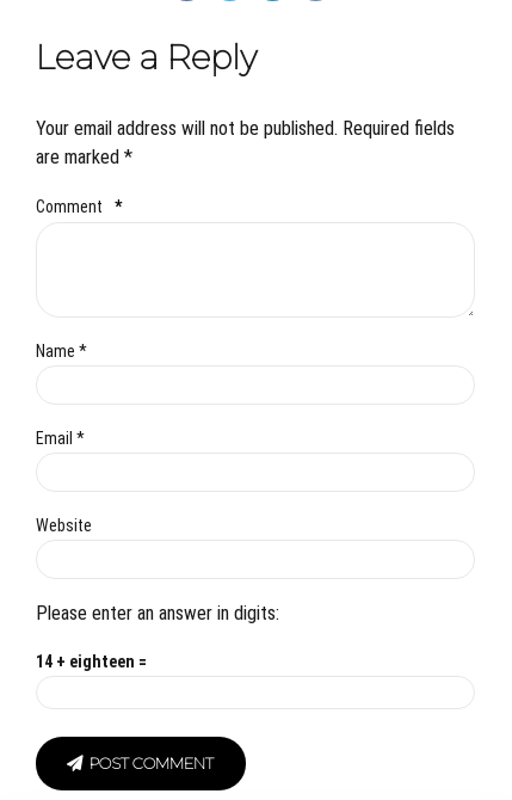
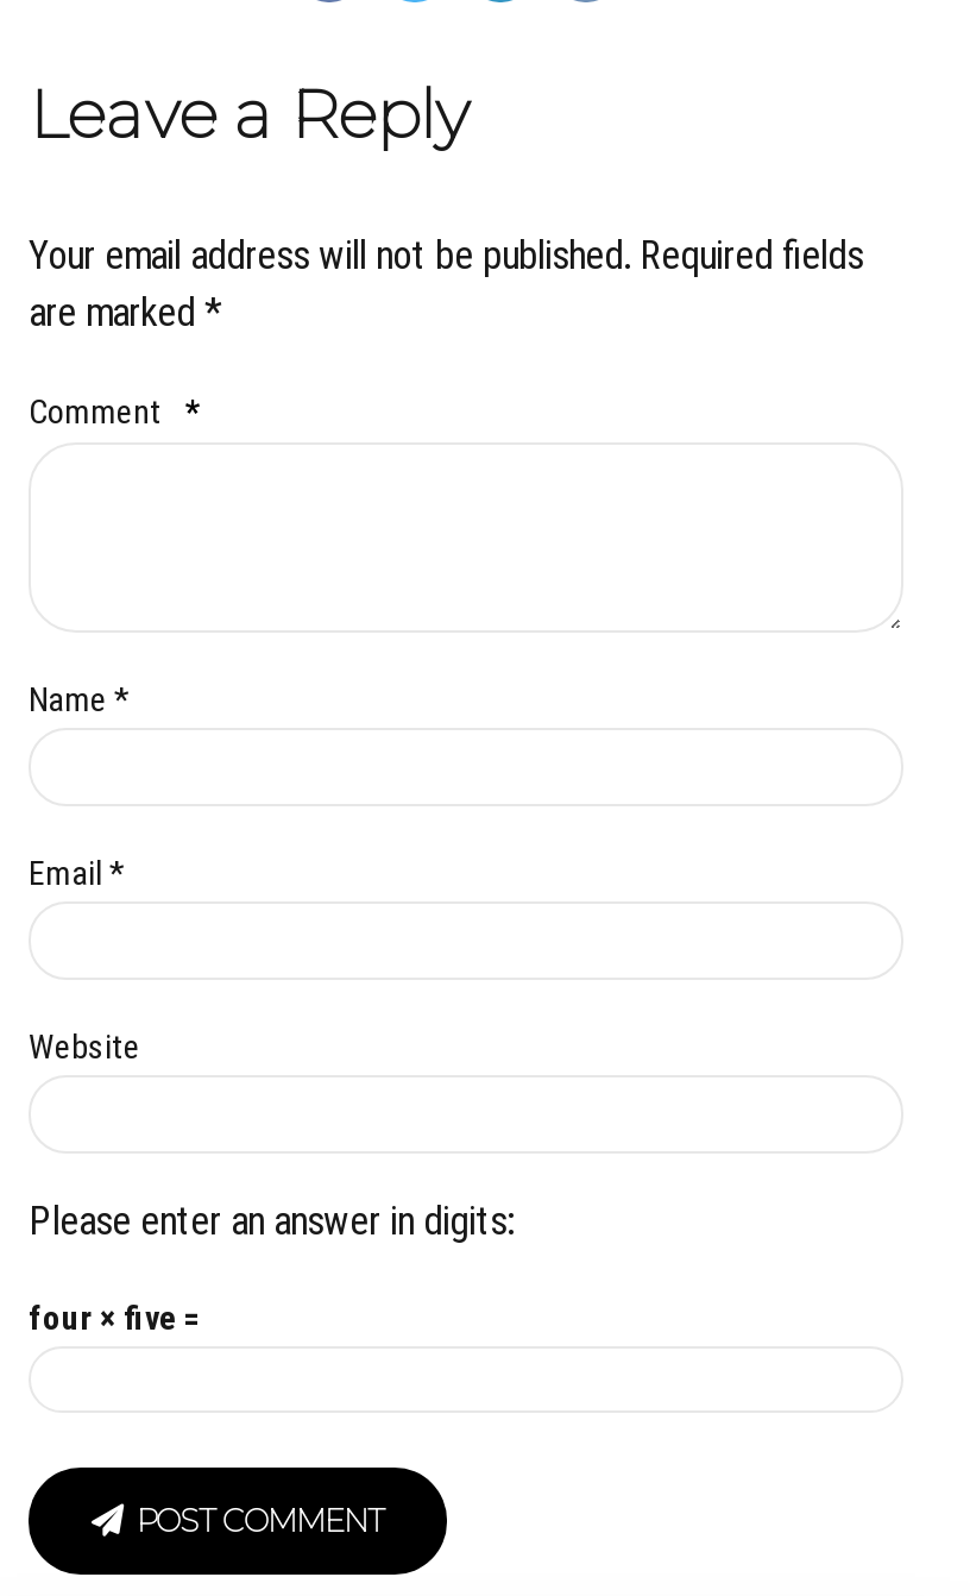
- 14 + eighteen =
+ four × five =
